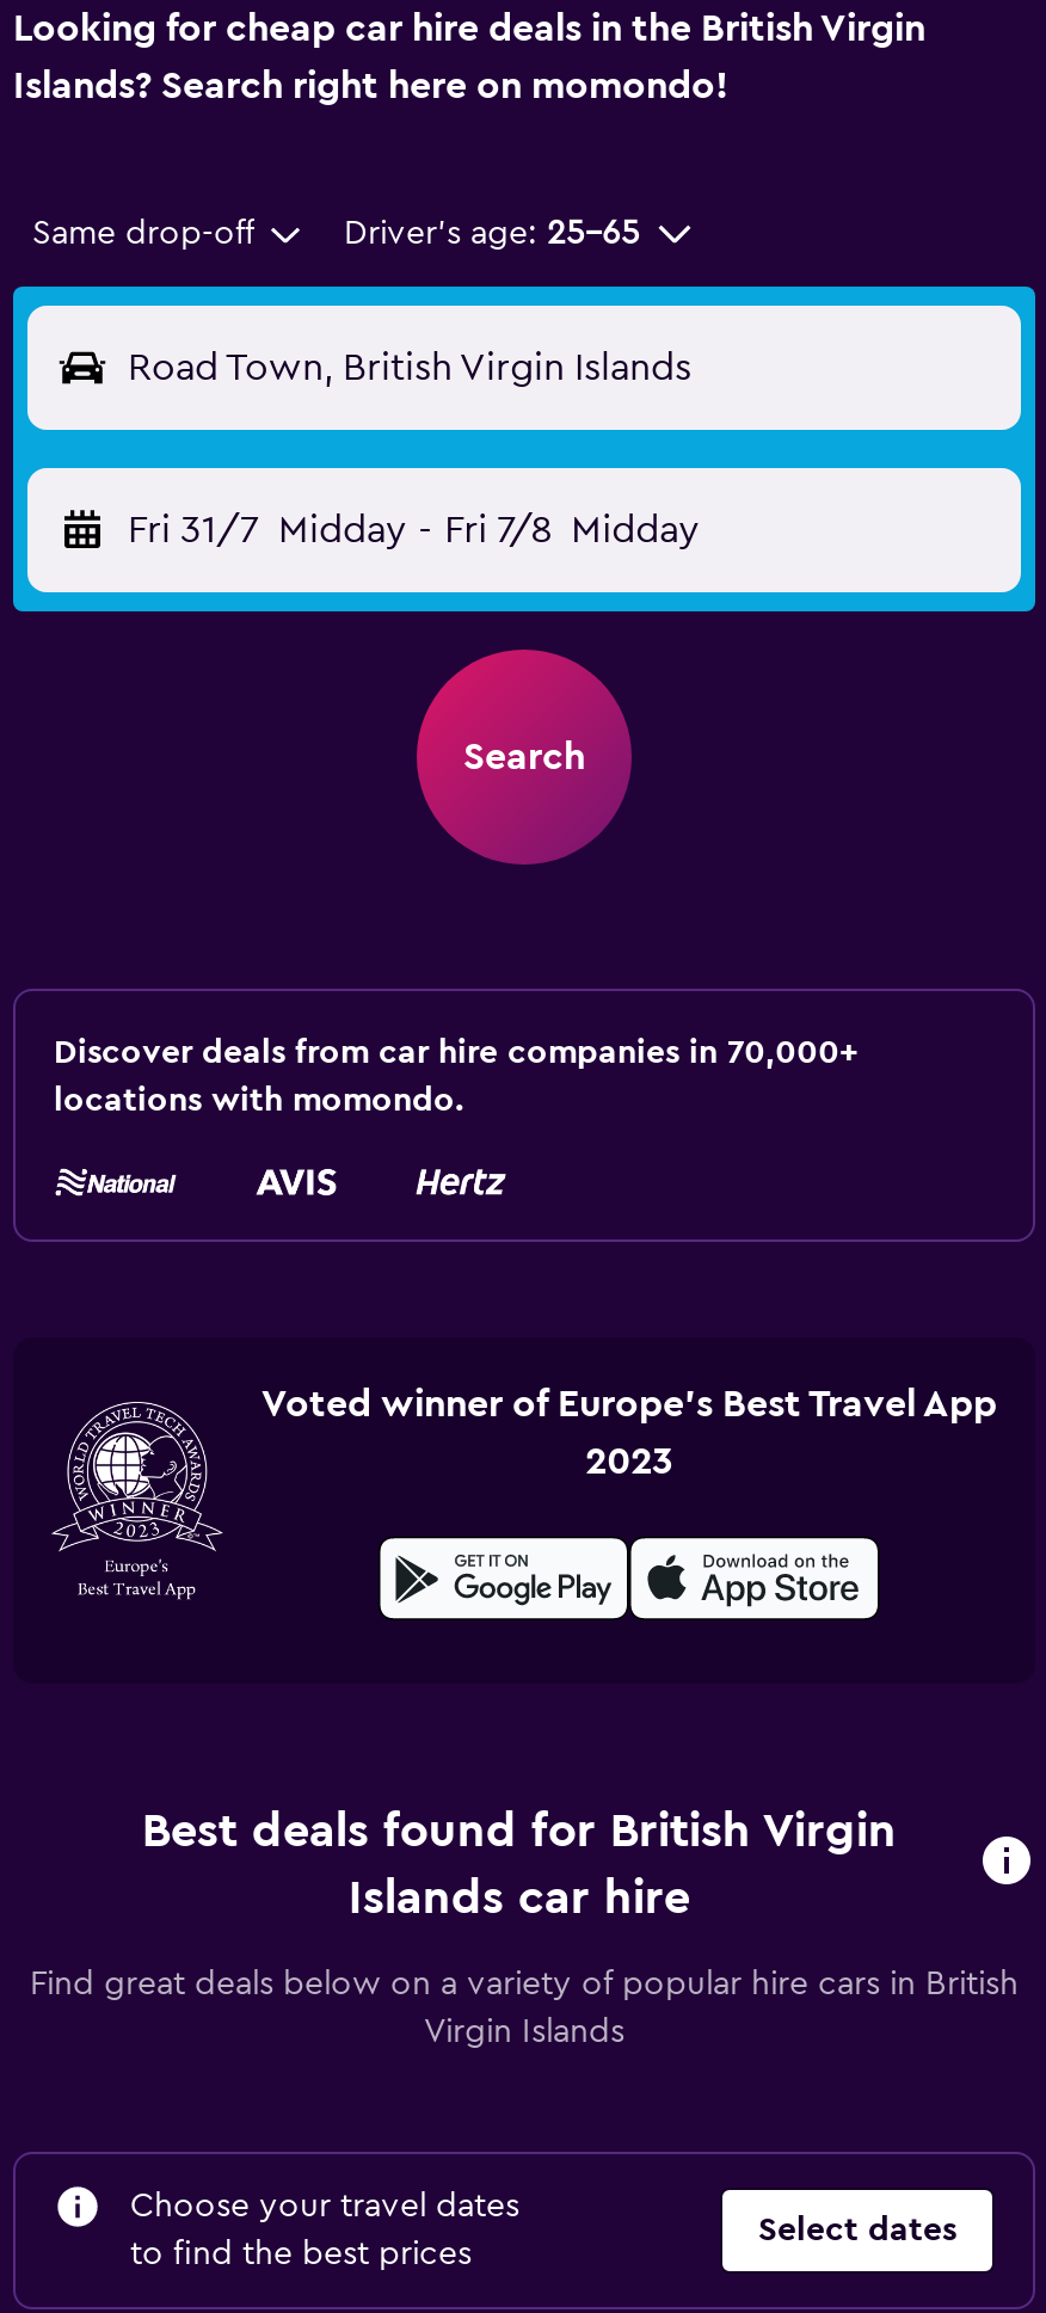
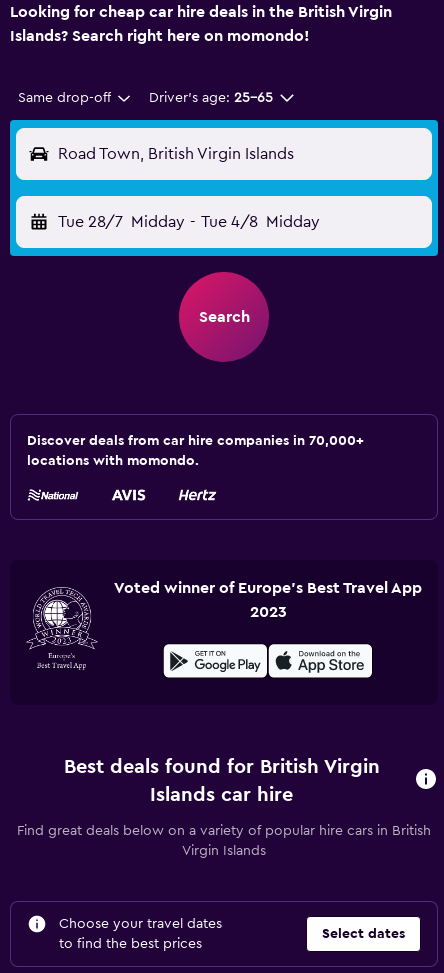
- Fri 31/7 Midday - Fri 7/8 Midday
+ Tue 28/7 Midday - Tue 4/8 Midday
